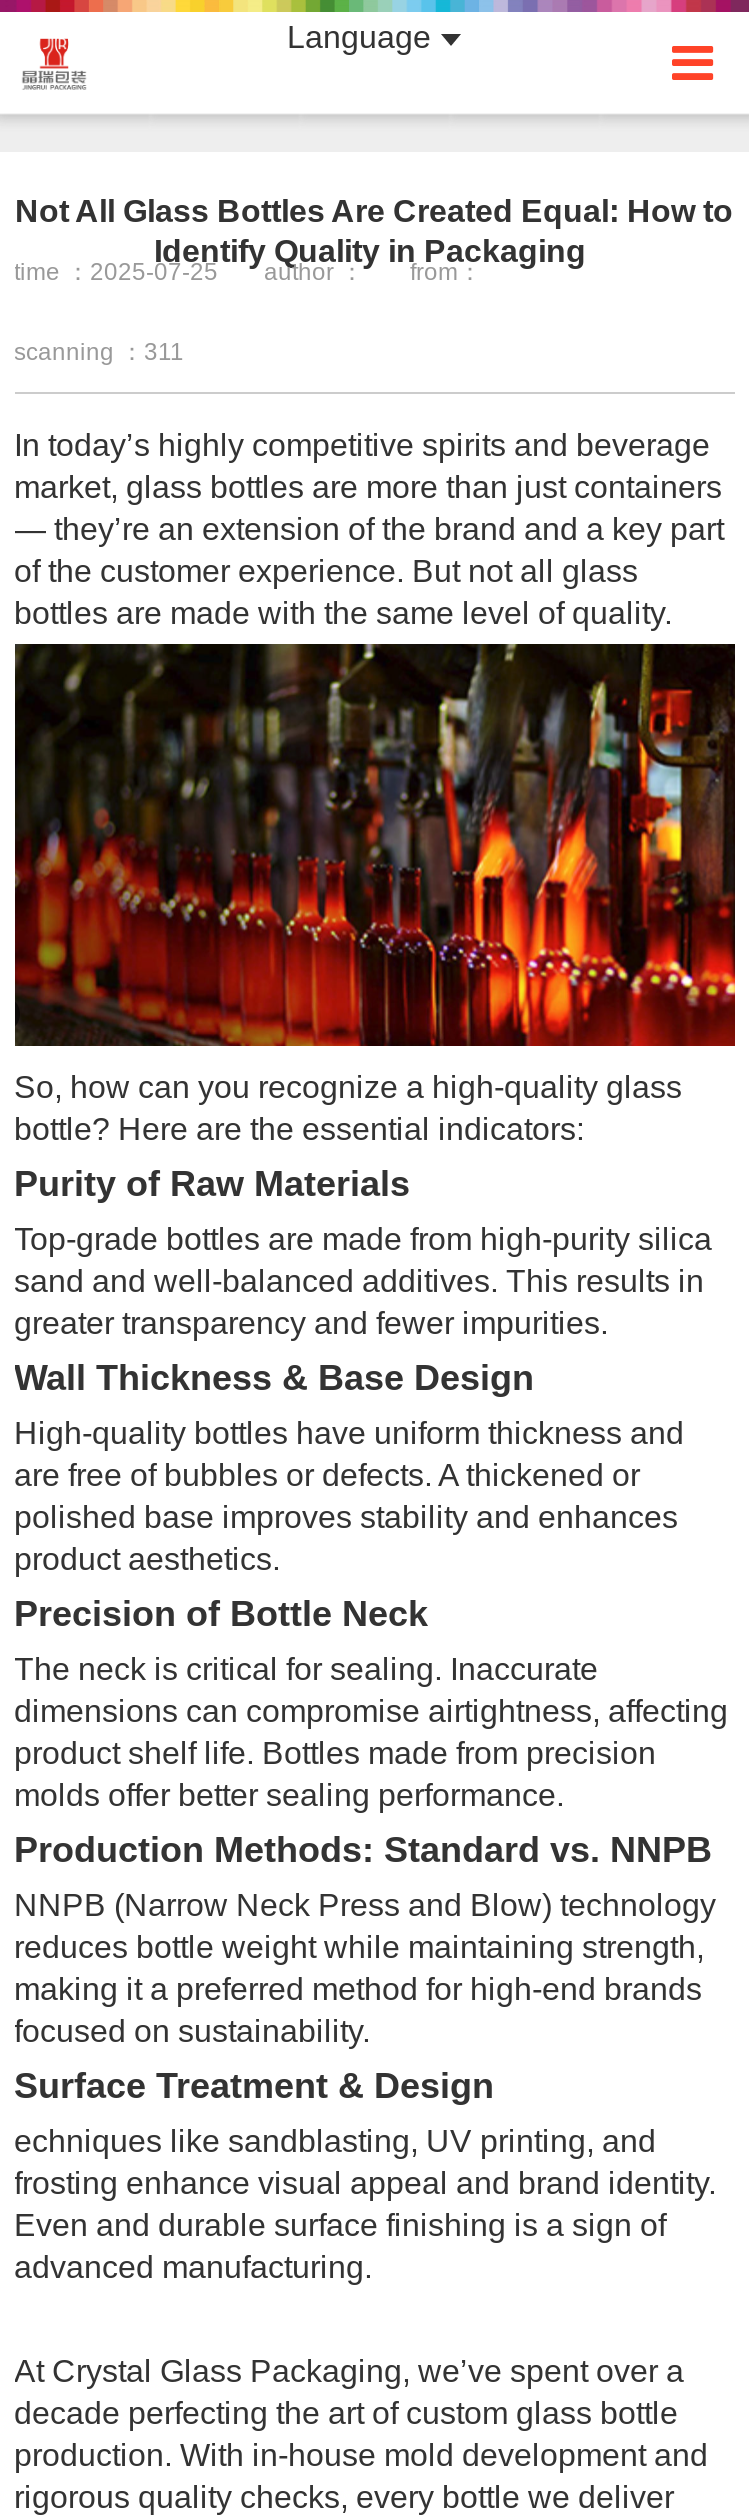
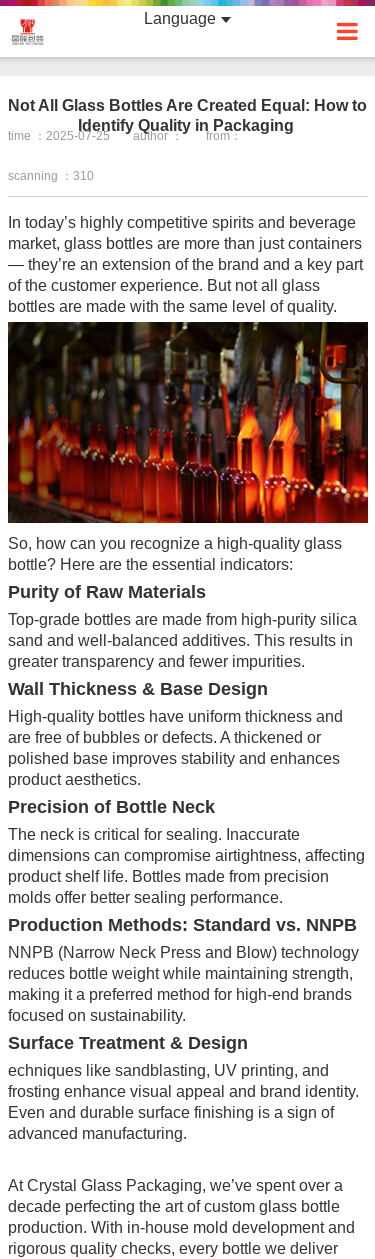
- scanning ：311
+ scanning ：310
